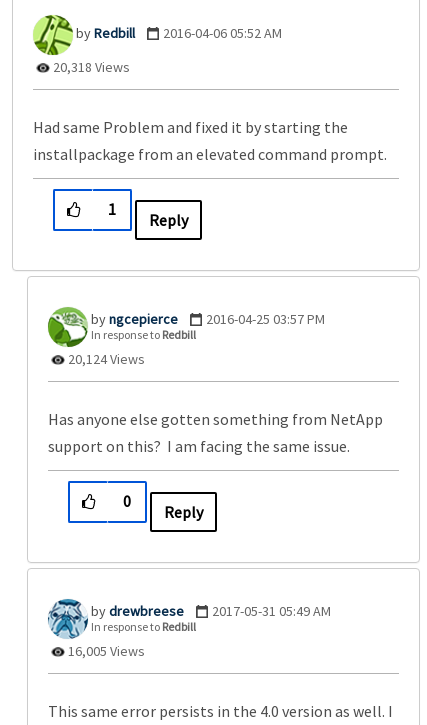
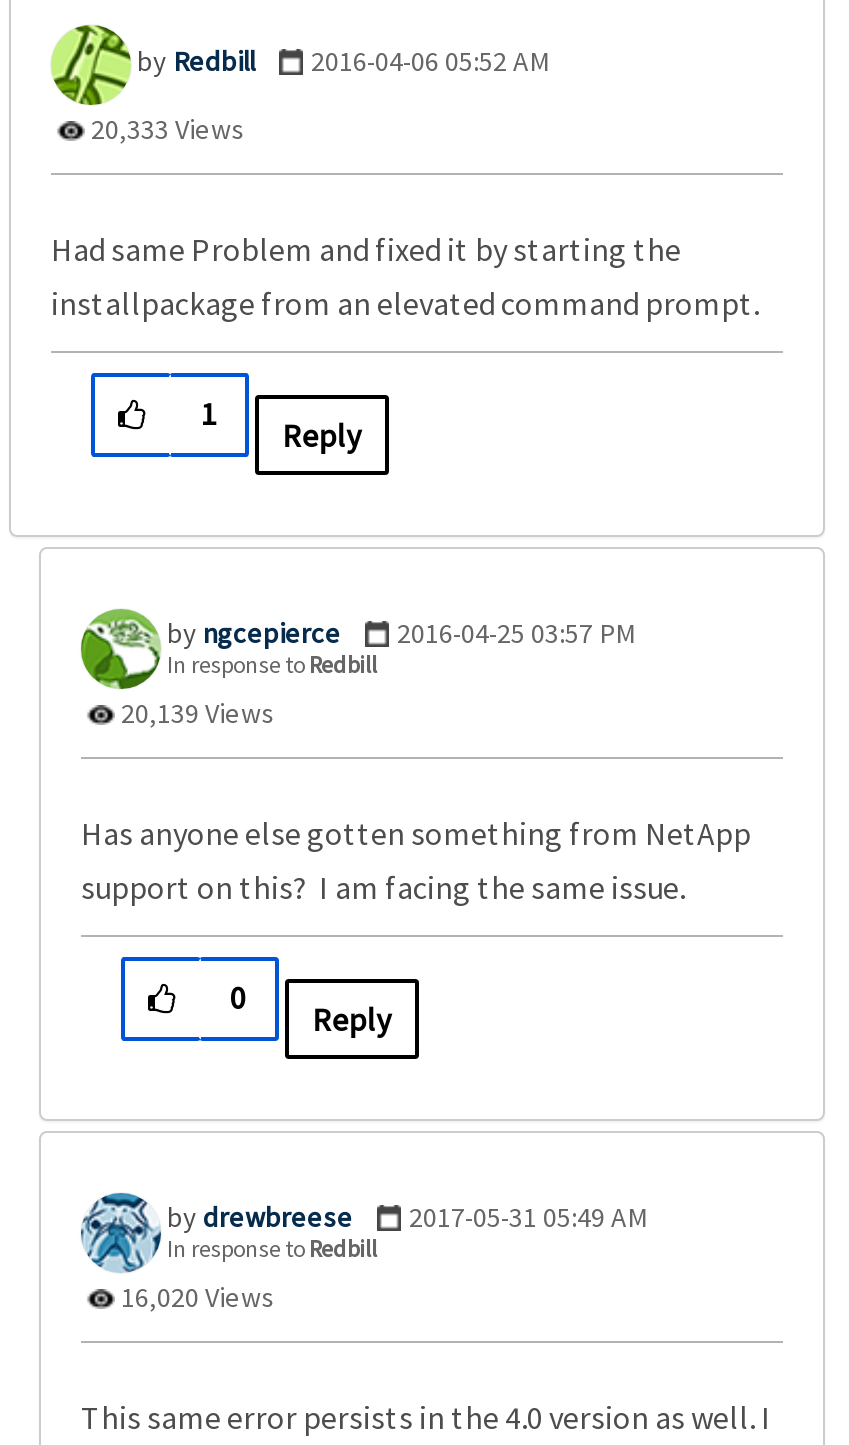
- 20,318 Views
+ 20,333 Views

- 20,124 Views
+ 20,139 Views

- 16,005 Views
+ 16,020 Views
